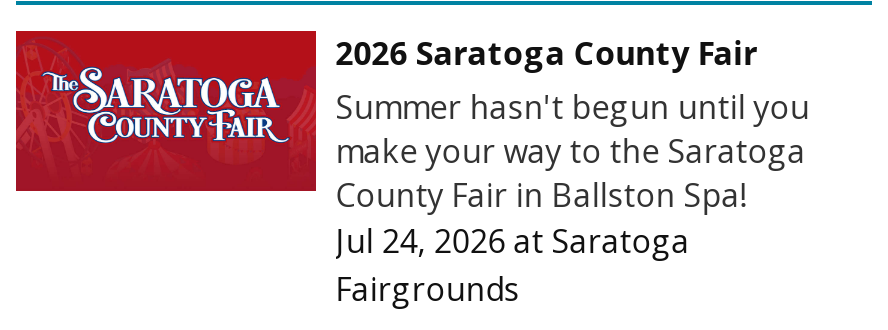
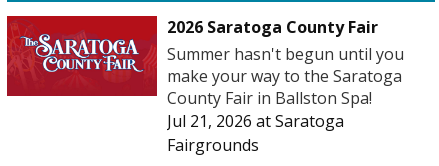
- Jul 24, 2026 at Saratoga
+ Jul 21, 2026 at Saratoga
